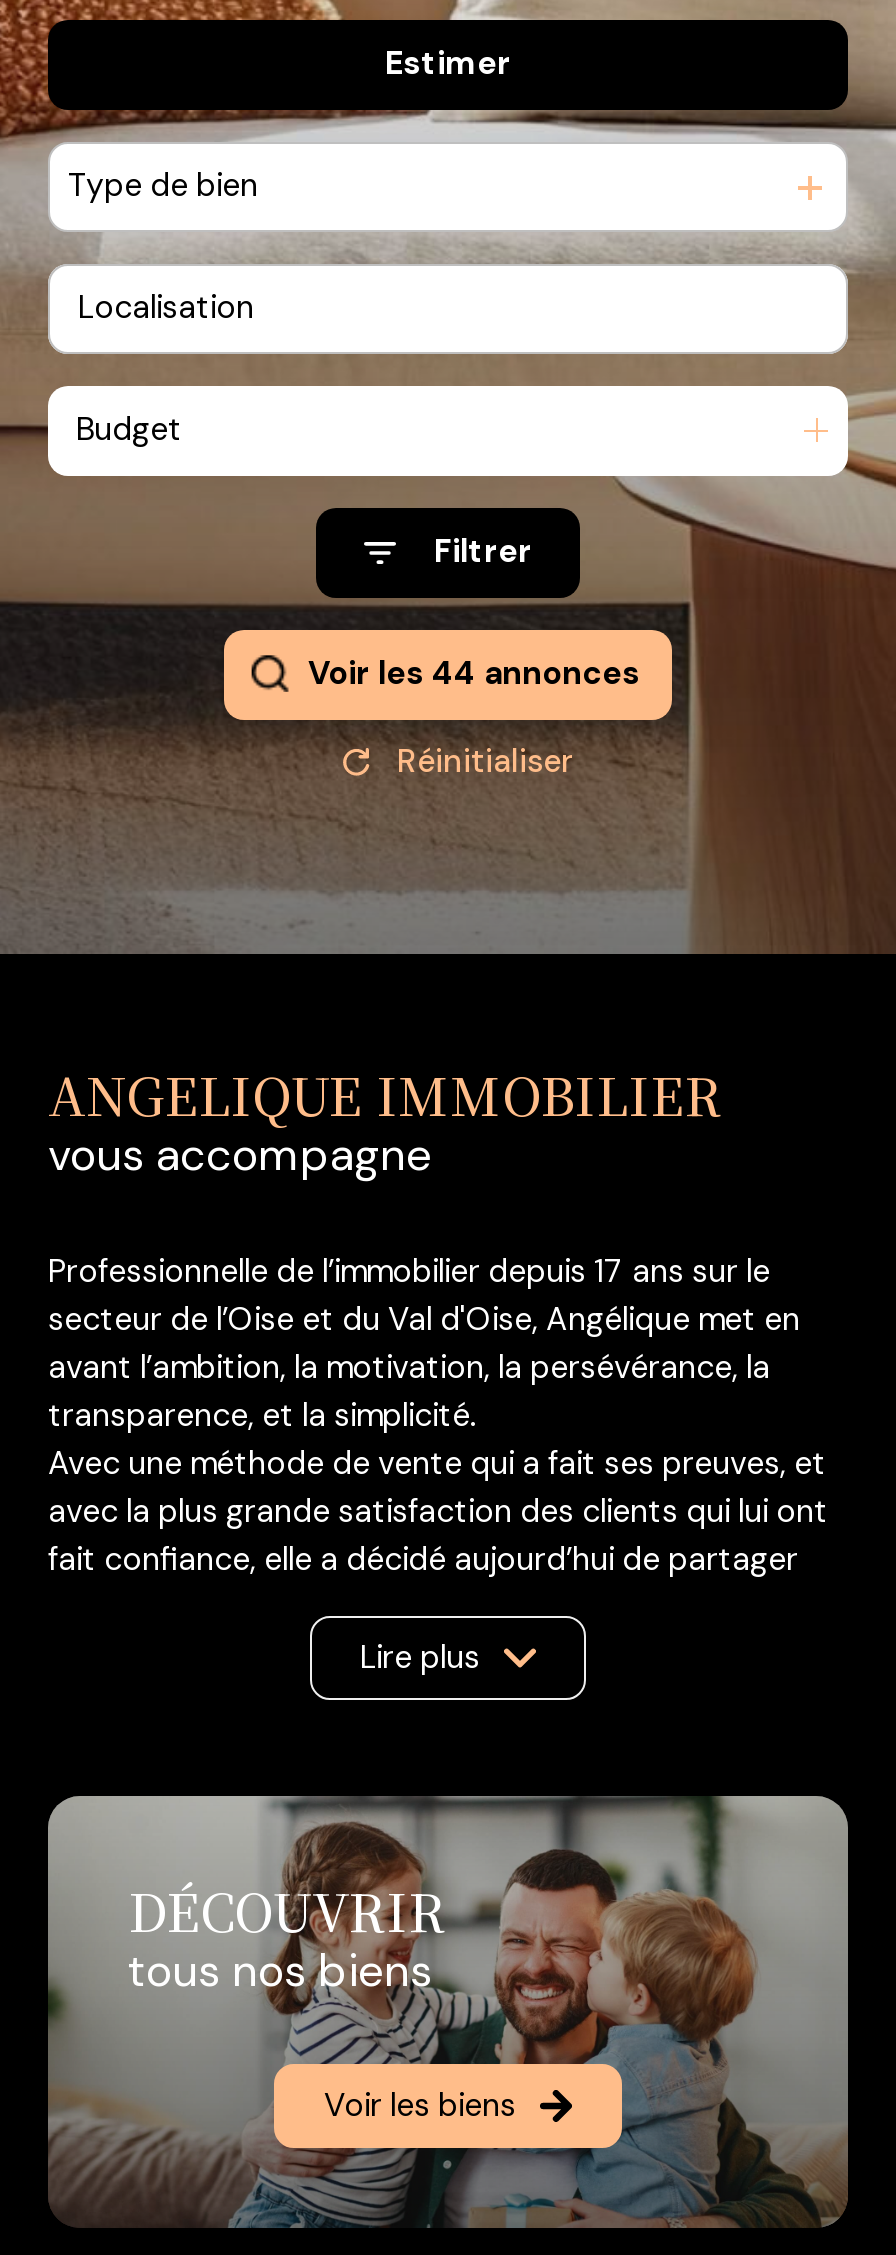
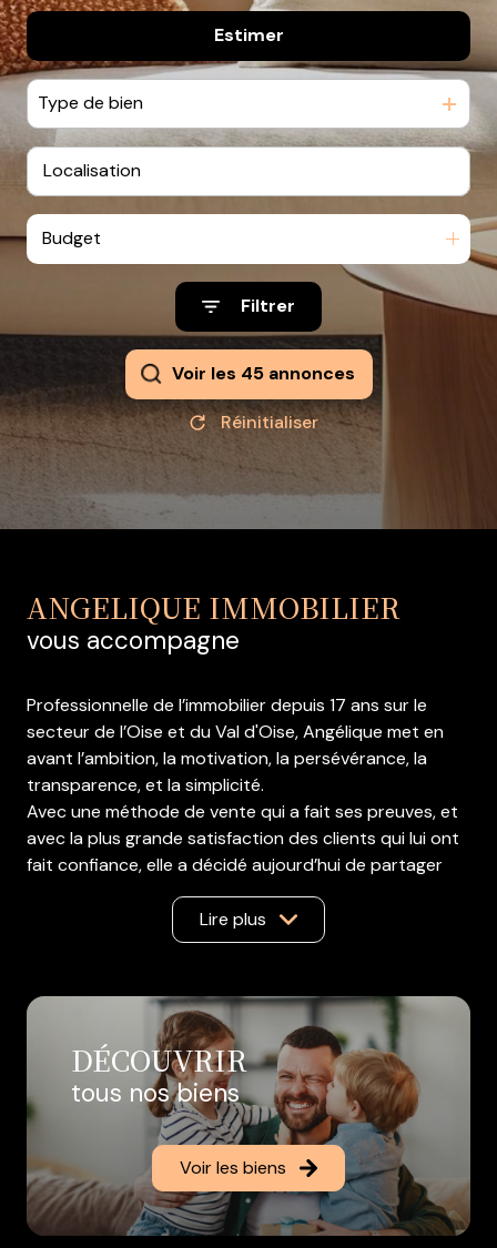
- Voir les 44 annonces
+ Voir les 45 annonces
